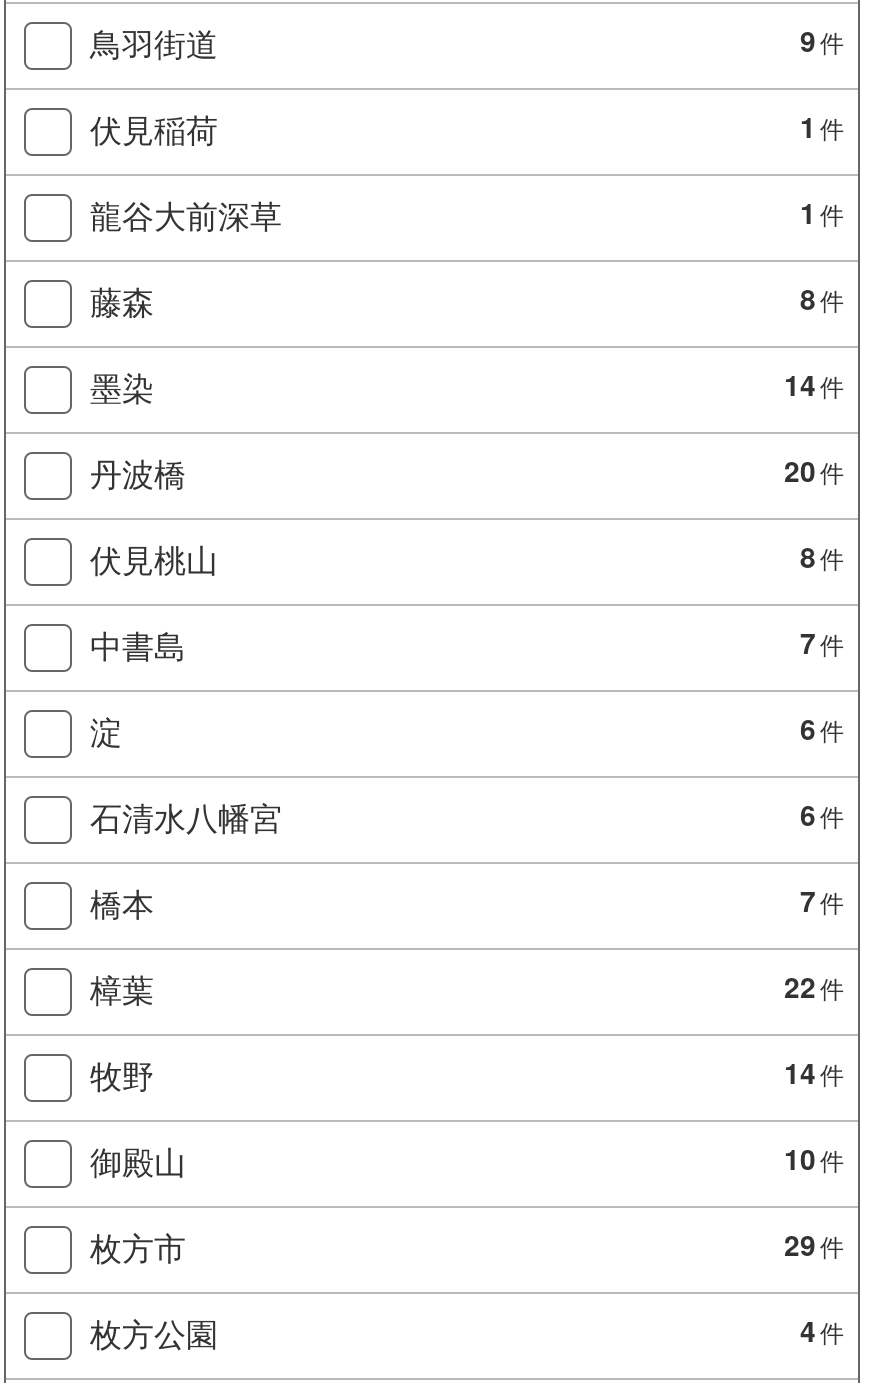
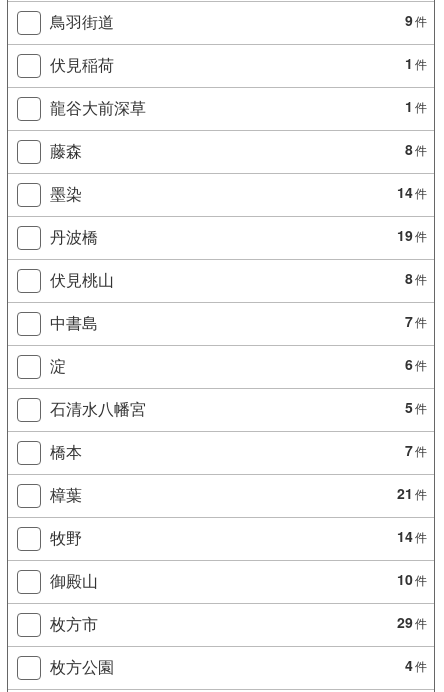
- 20 件
+ 19 件

- 6 件
+ 5 件

- 22 件
+ 21 件
